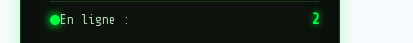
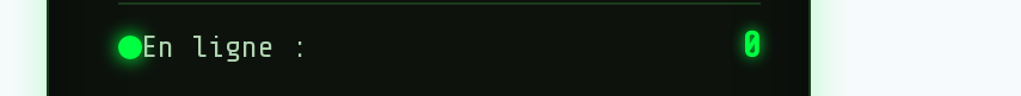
- 2
+ 0
